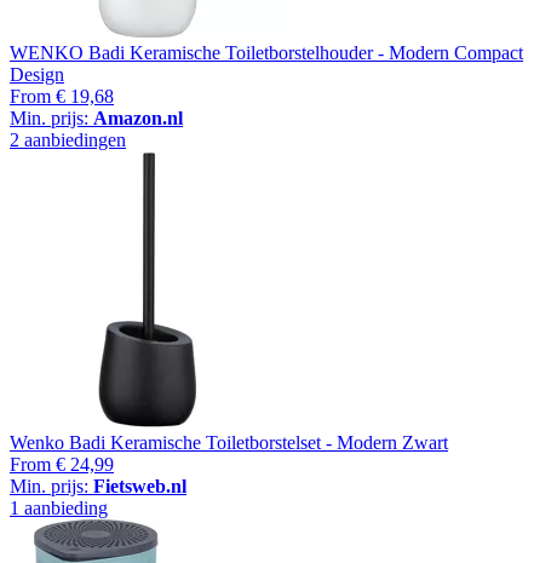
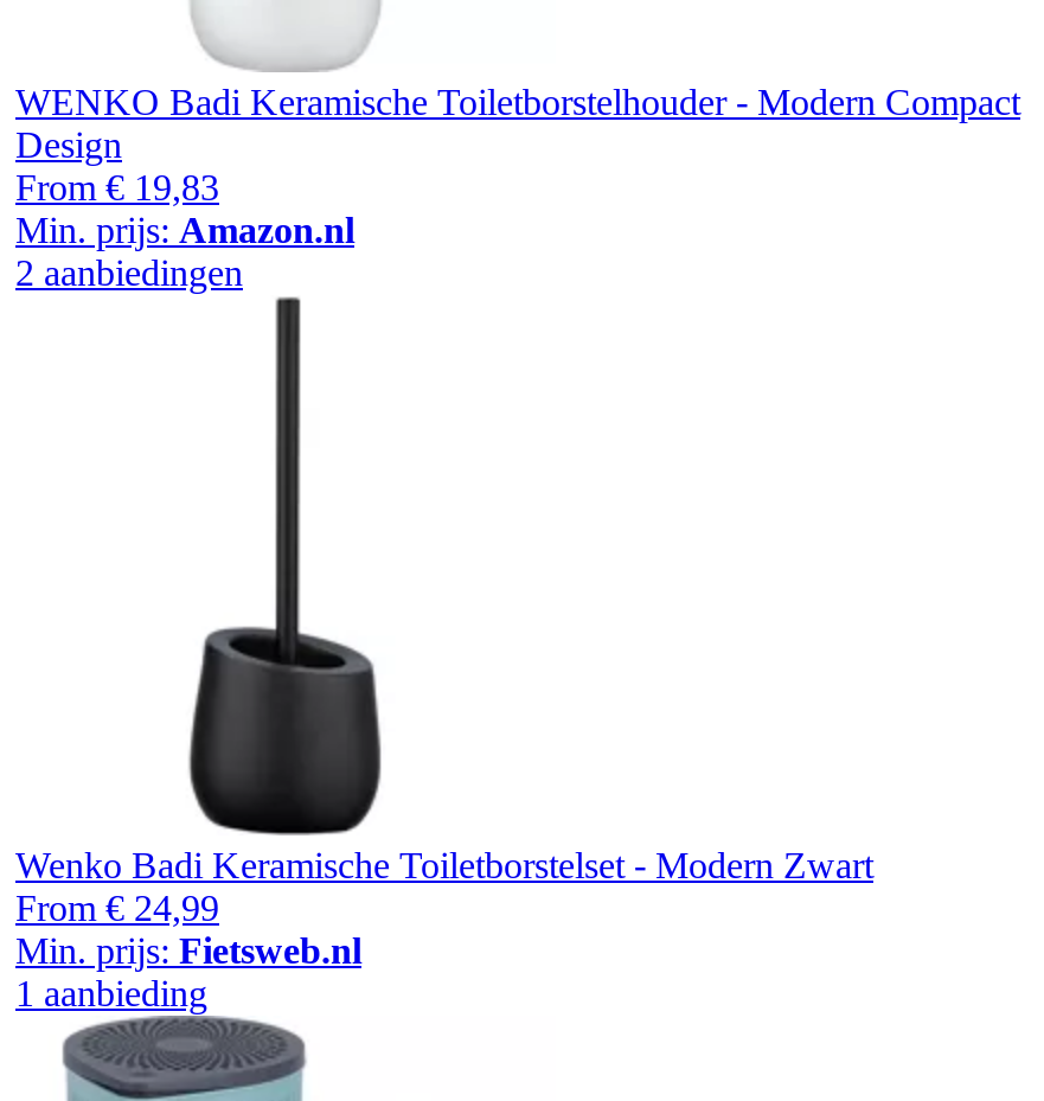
- From € 19,68
+ From € 19,83
